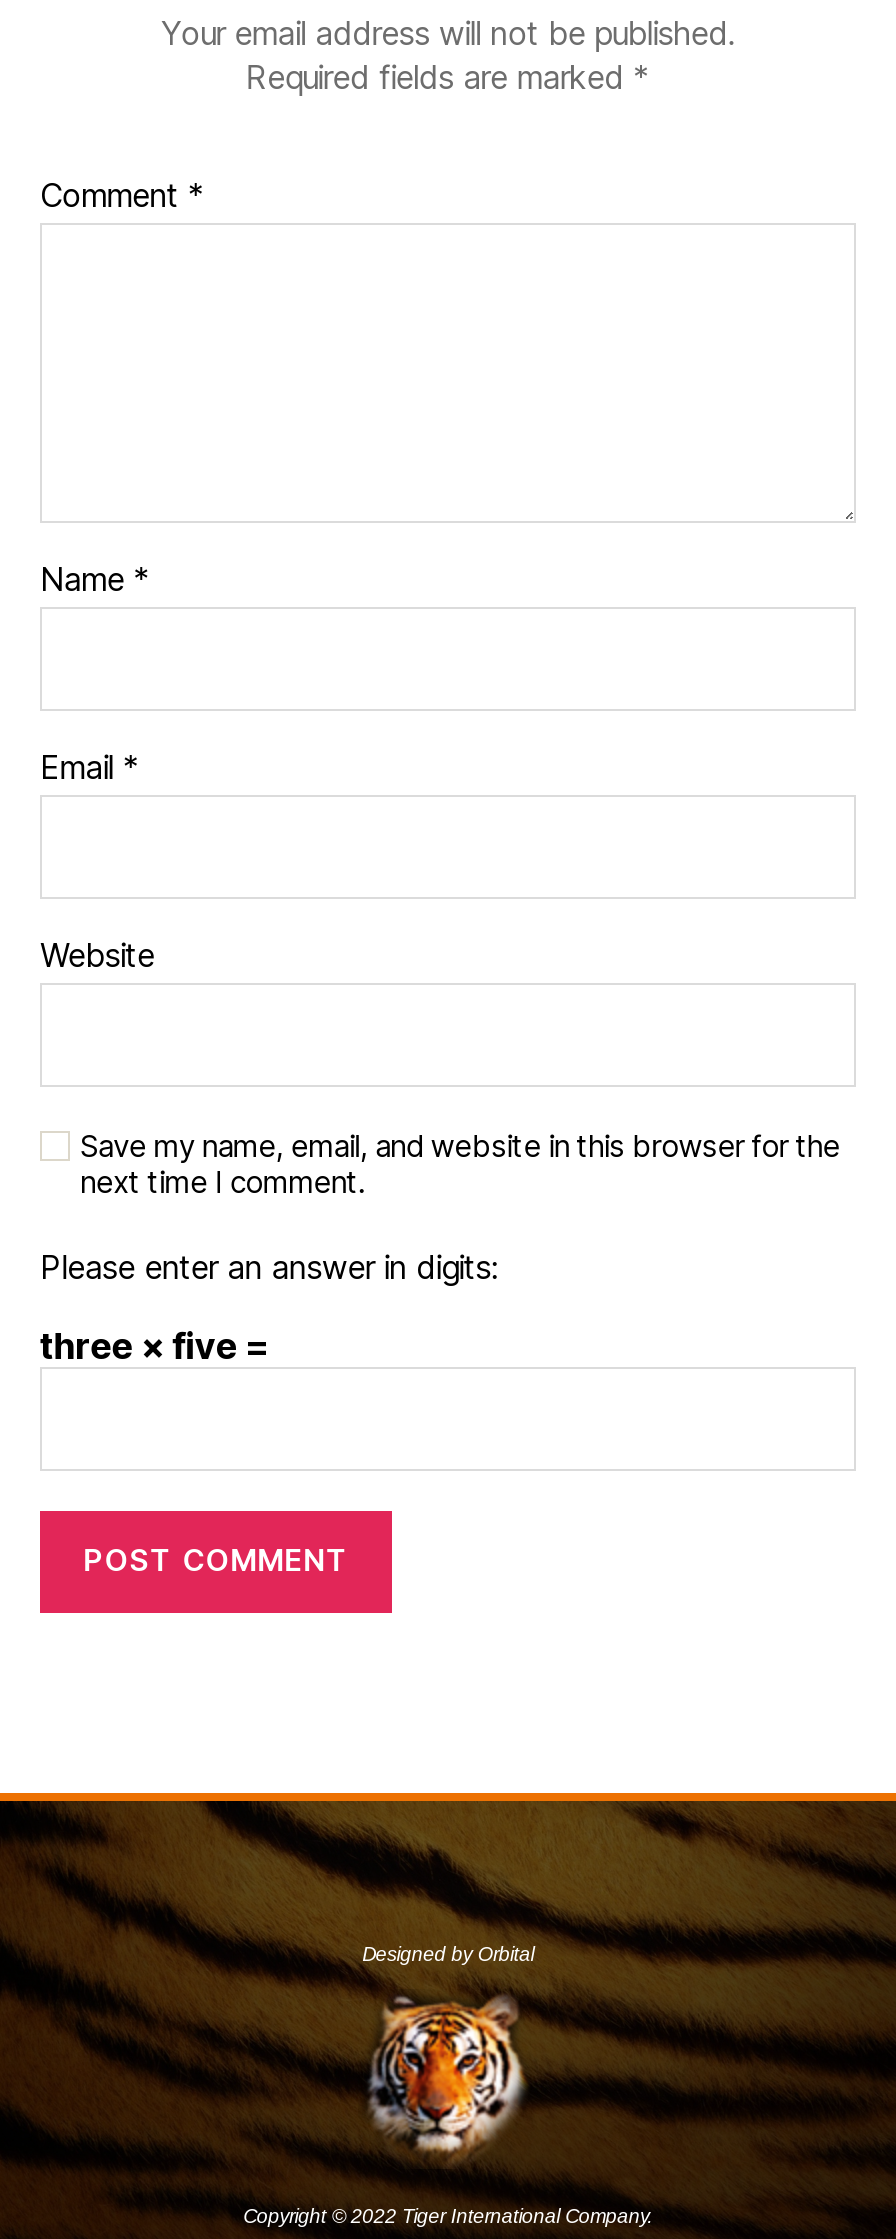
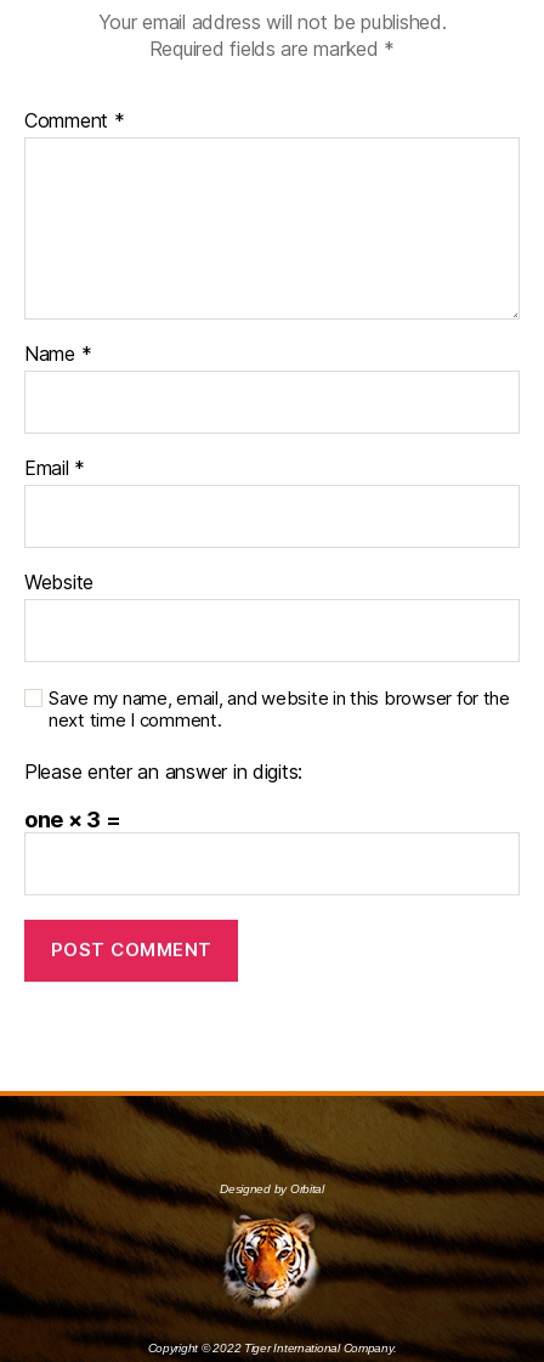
- three × five =
+ one × 3 =
